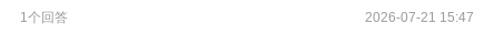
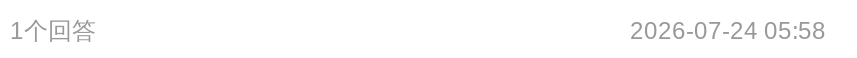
- 2026-07-21 15:47
+ 2026-07-24 05:58
